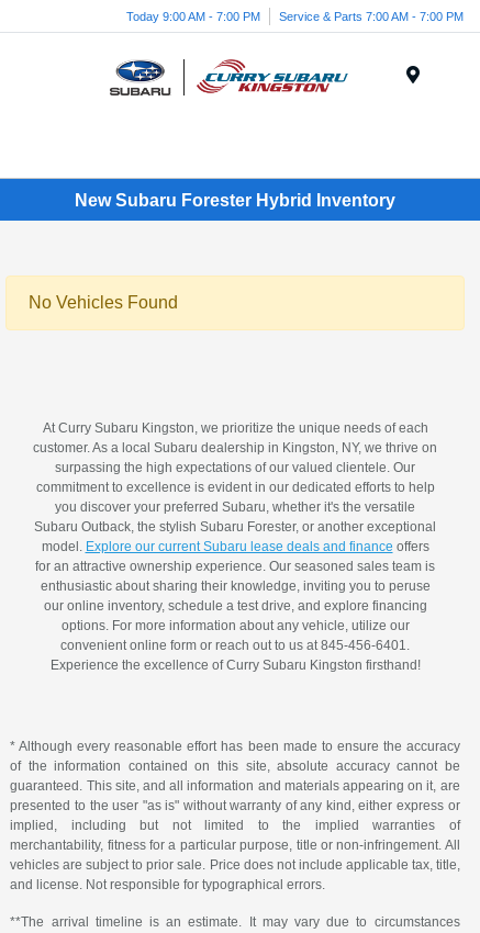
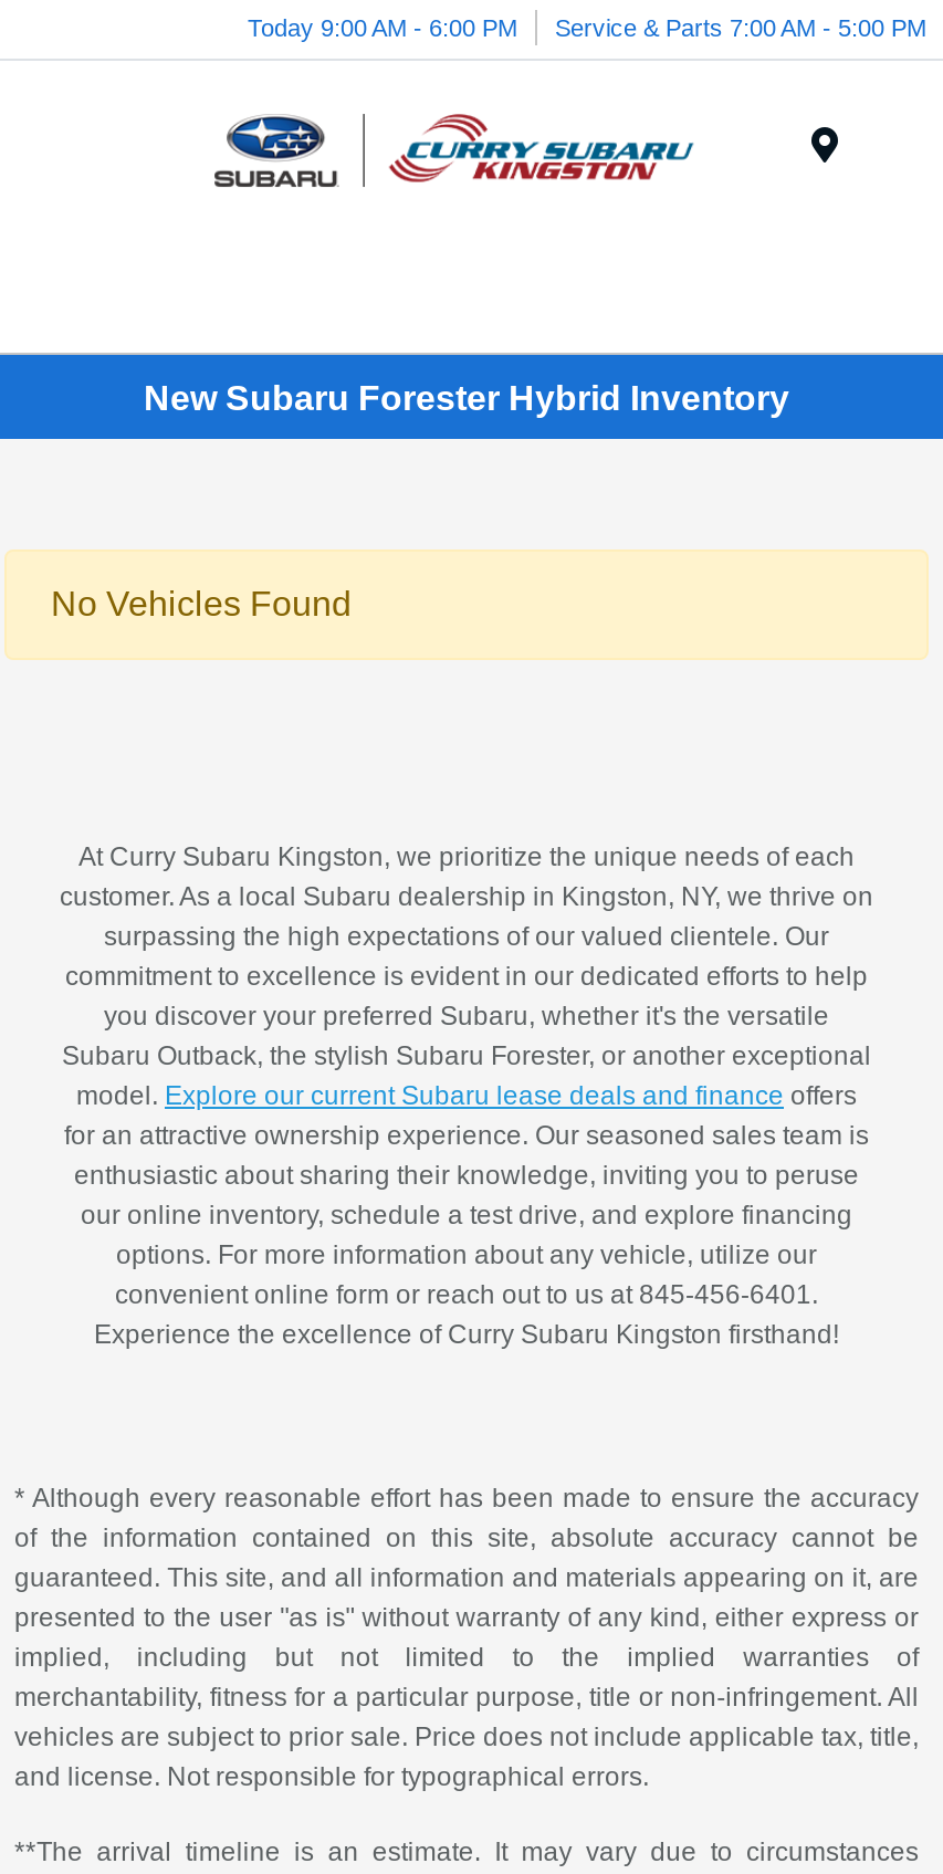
- Today 9:00 AM - 7:00 PM
+ Today 9:00 AM - 6:00 PM

- Service & Parts 7:00 AM - 7:00 PM
+ Service & Parts 7:00 AM - 5:00 PM
